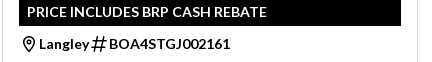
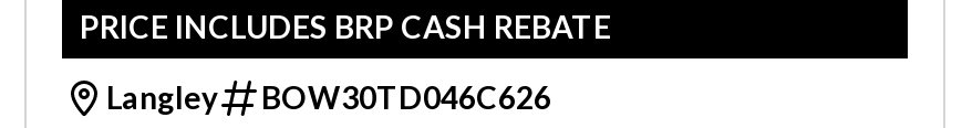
- Langley BOA4STGJ002161
+ Langley BOW30TD046C626
